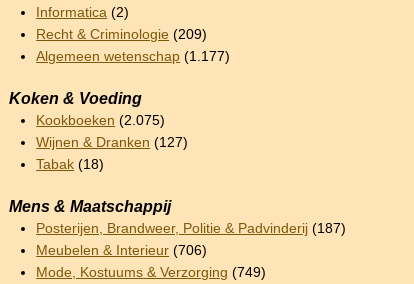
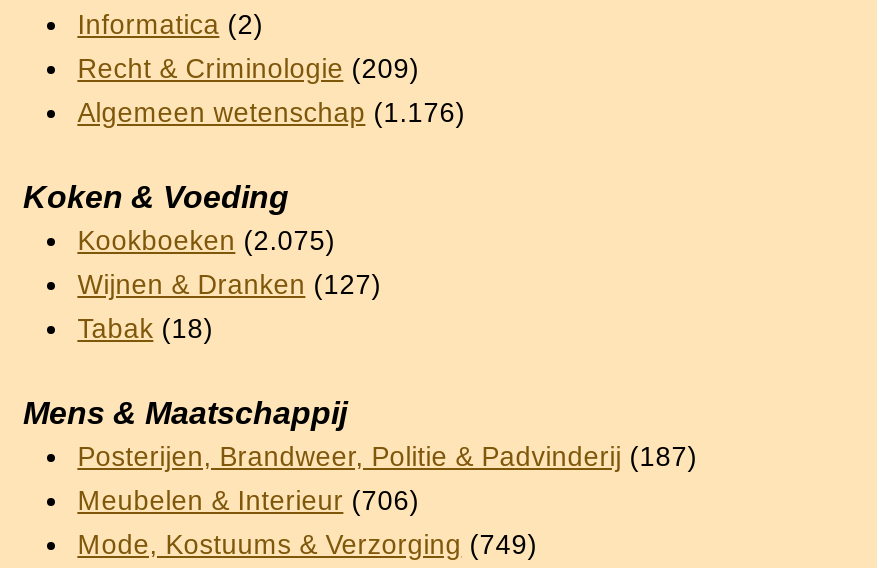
- Algemeen wetenschap (1.177)
+ Algemeen wetenschap (1.176)
